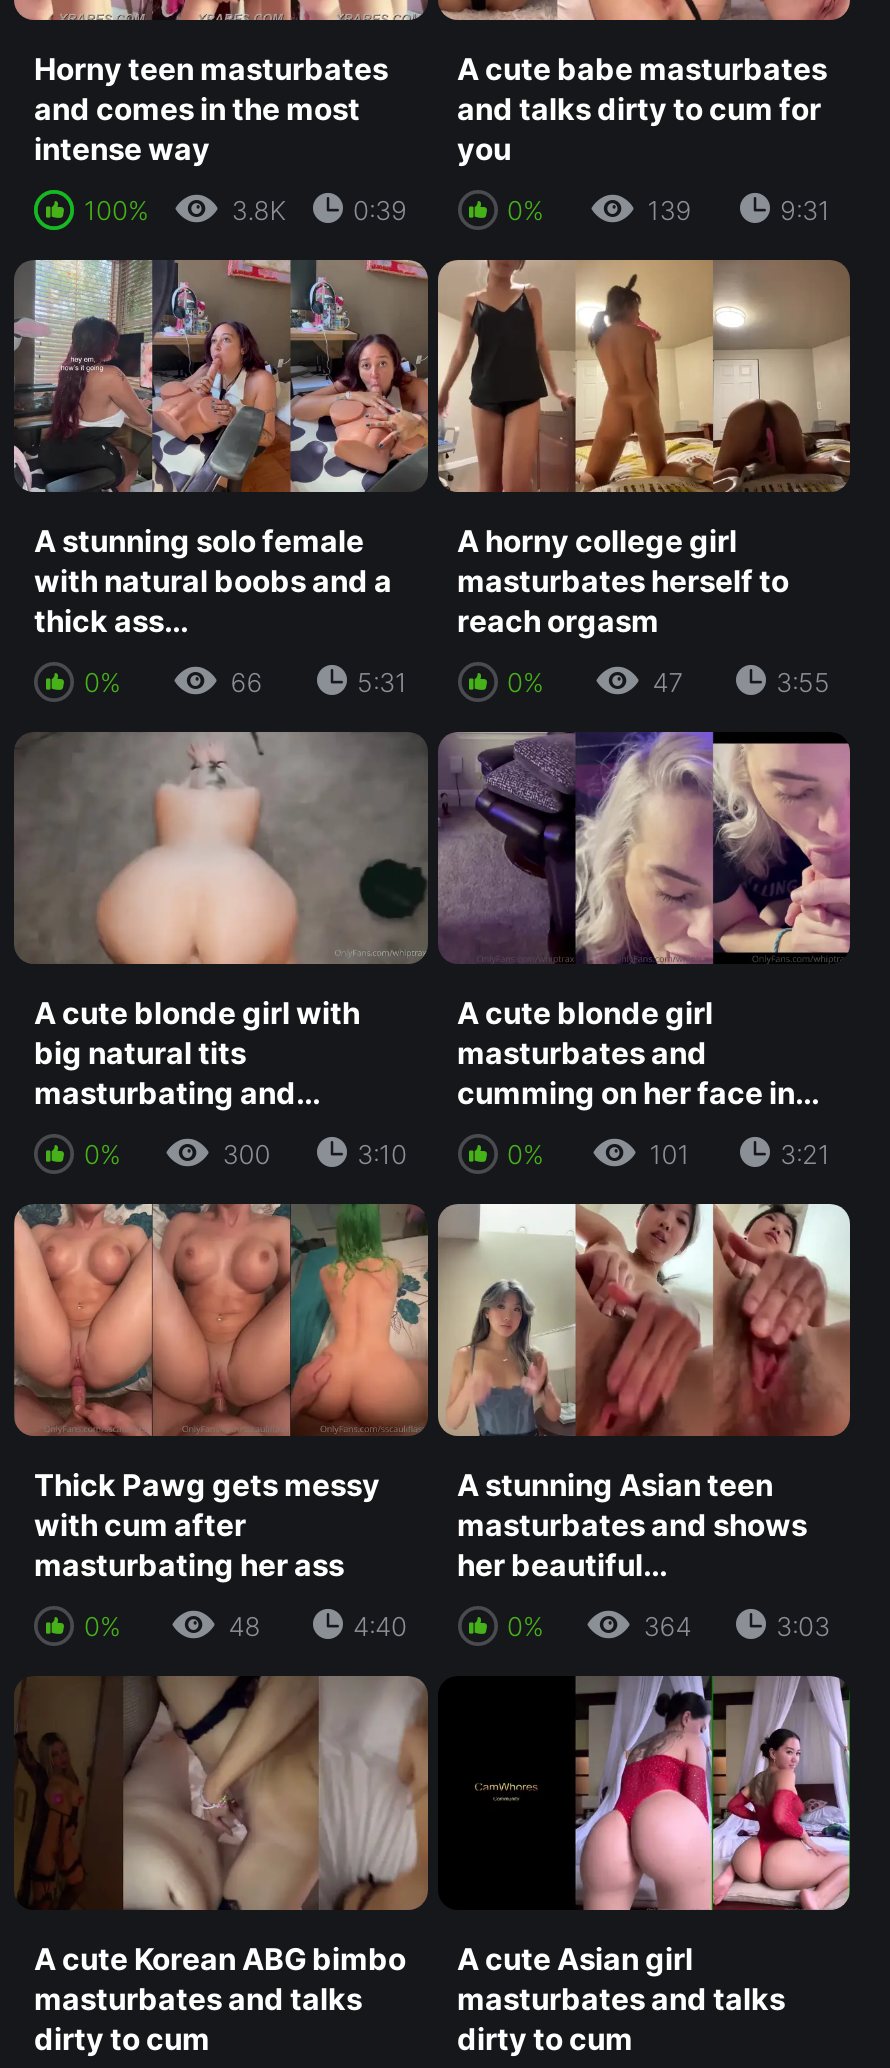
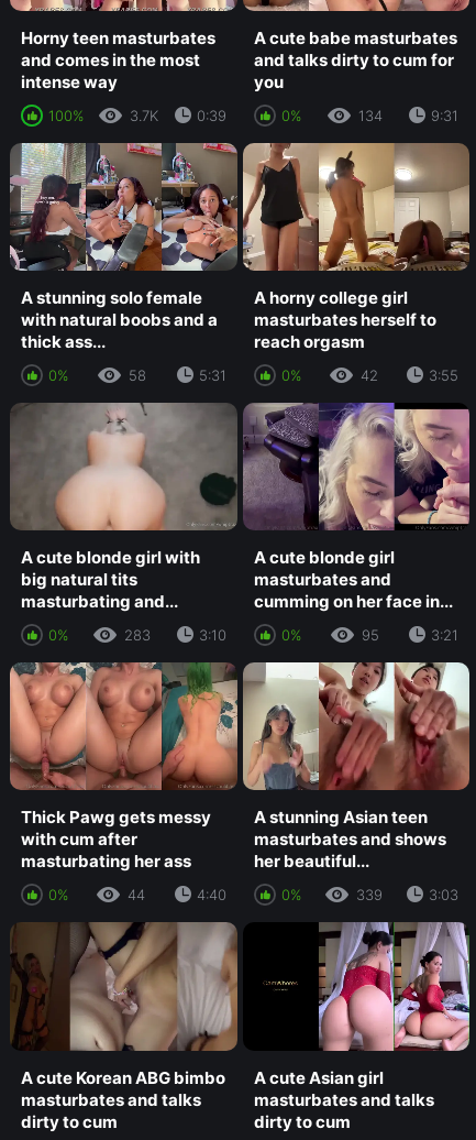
- 3.8K
+ 3.7K

- 139
+ 134

- 66
+ 58

- 47
+ 42

- 300
+ 283

- 101
+ 95

- 48
+ 44

- 364
+ 339
